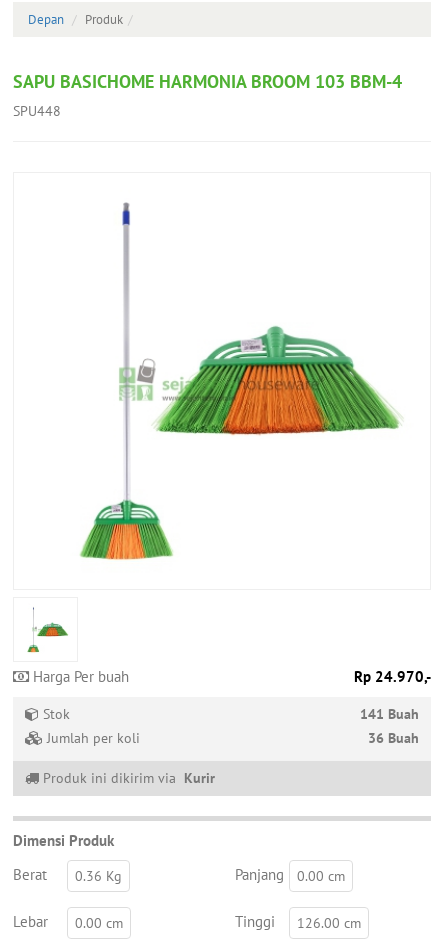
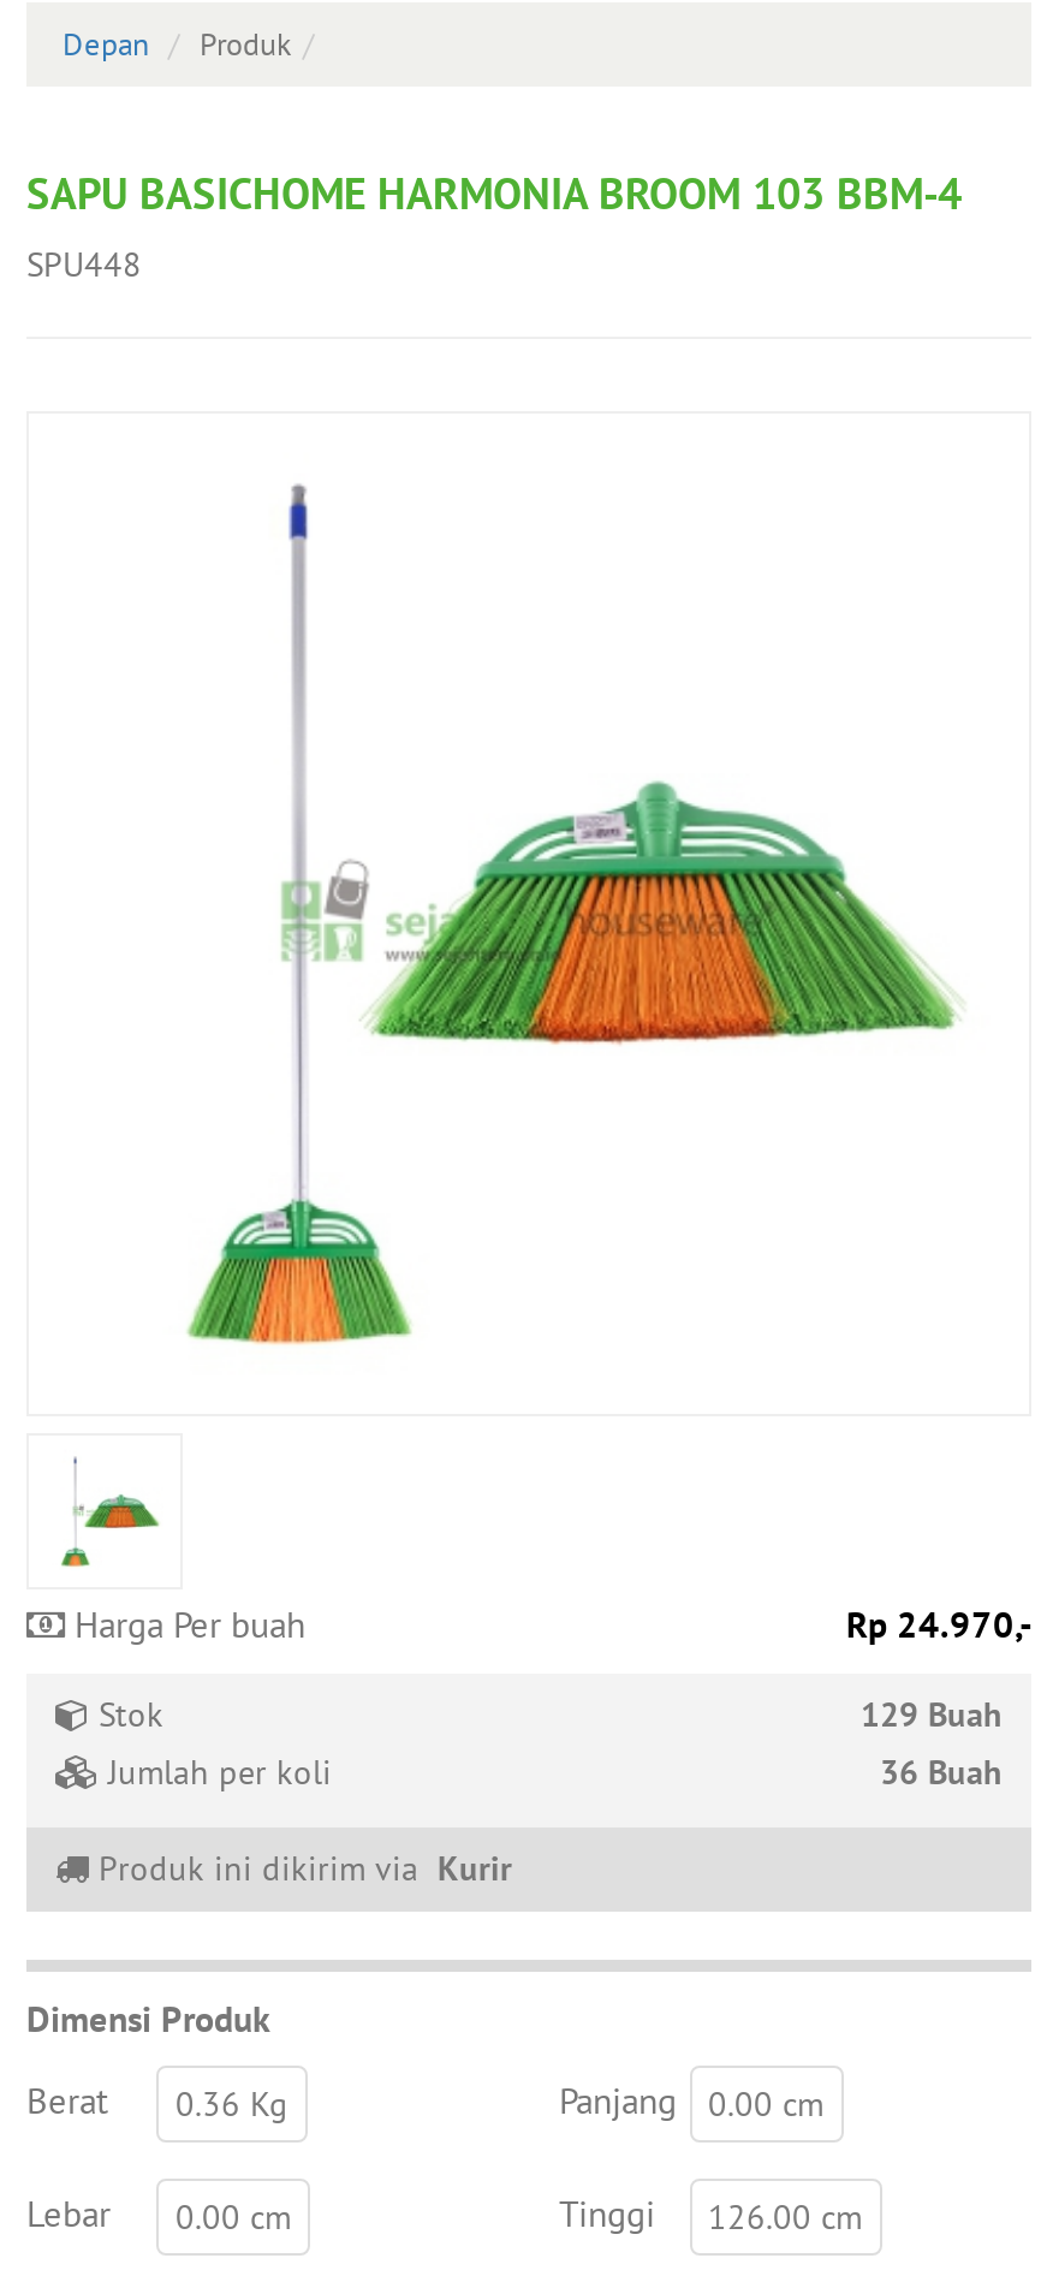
- 141 Buah
+ 129 Buah
